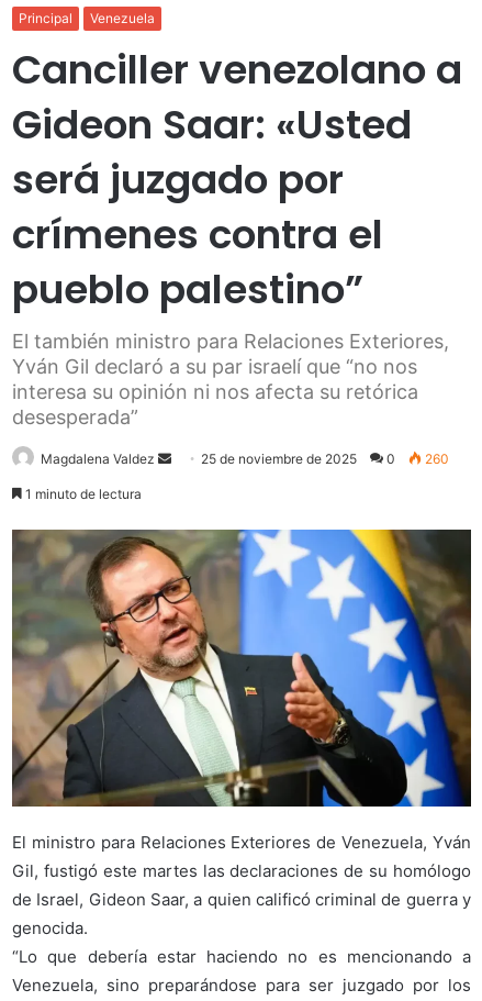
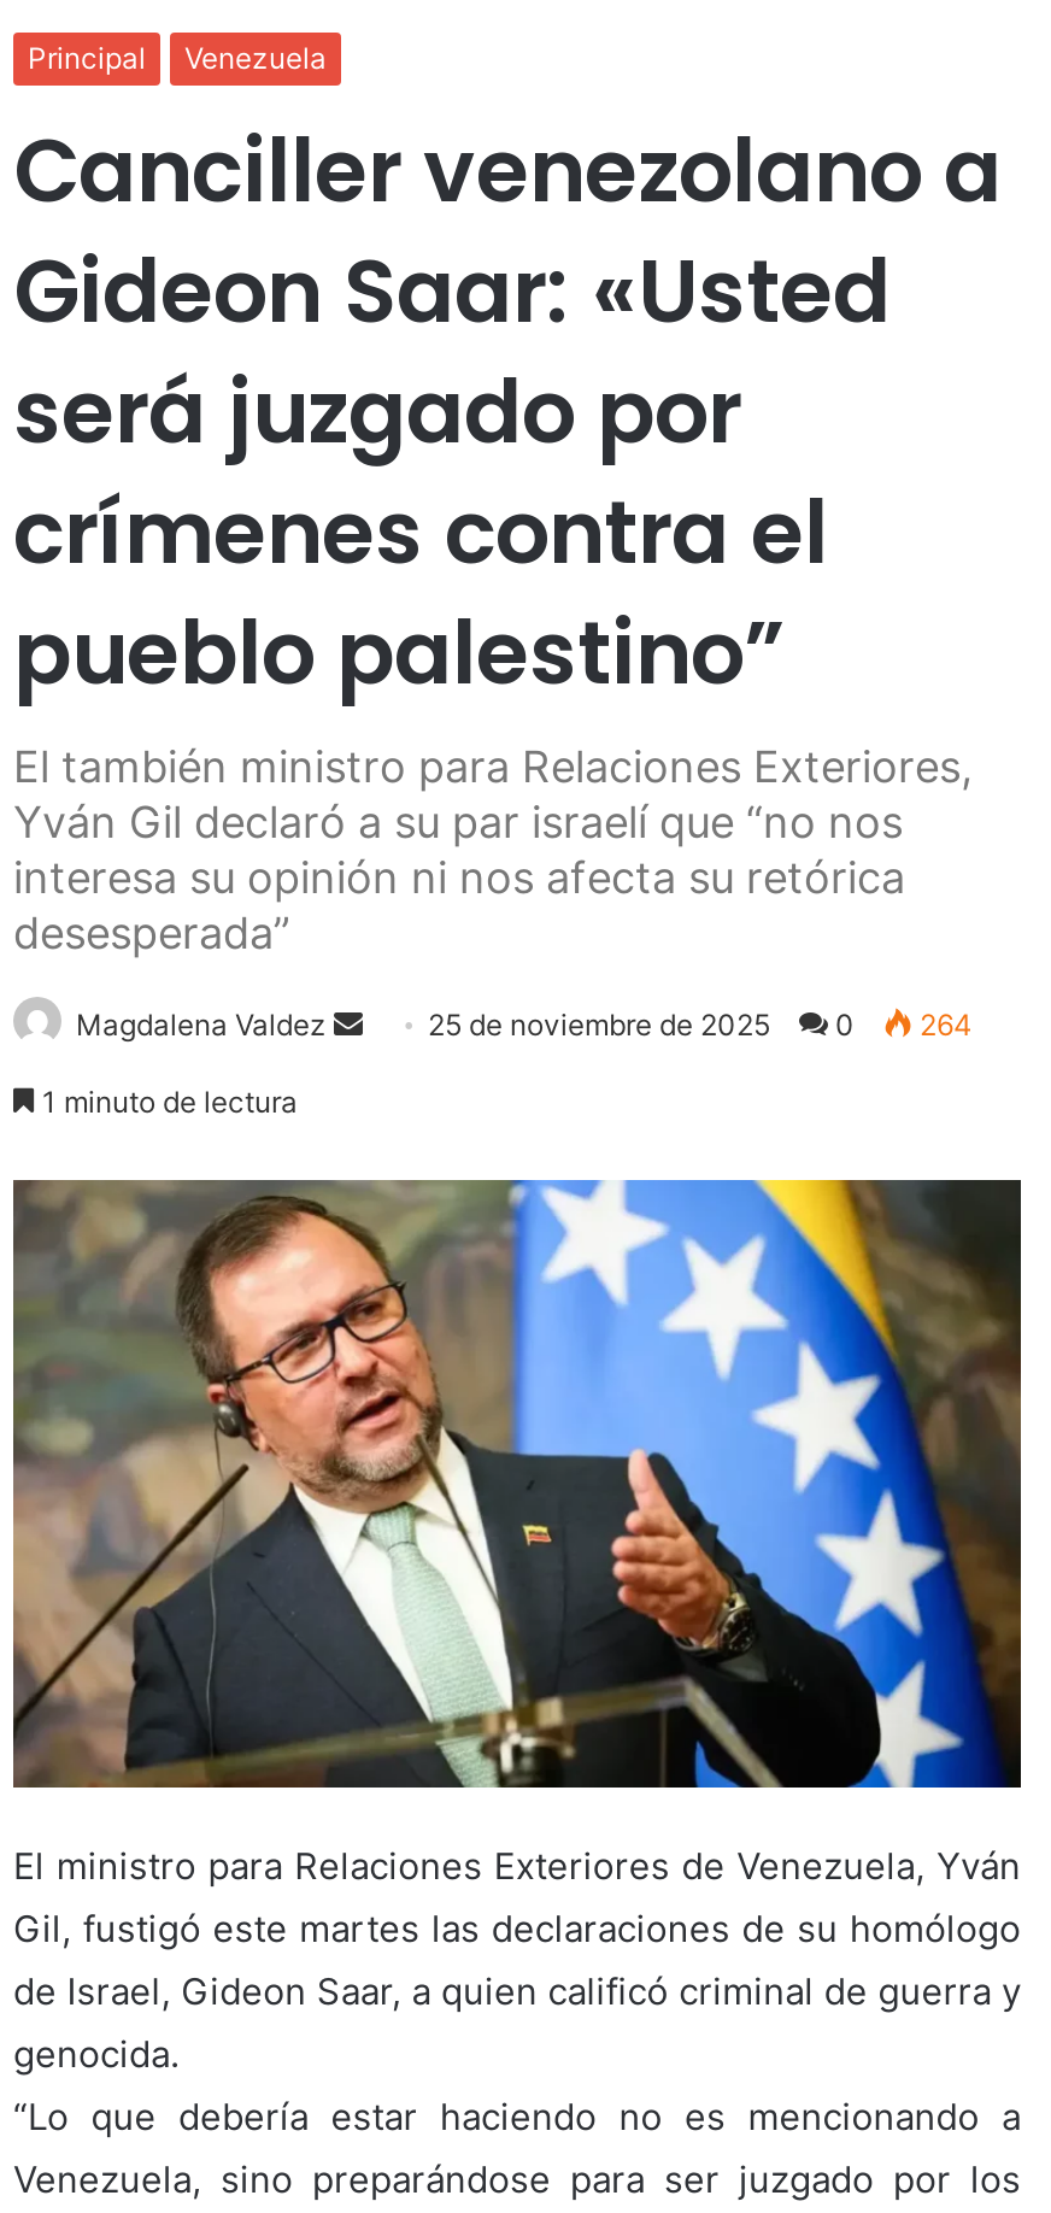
- 260
+ 264
